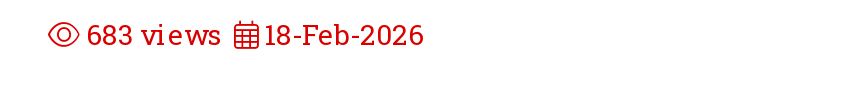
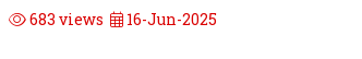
- 683 views 18-Feb-2026
+ 683 views 16-Jun-2025
